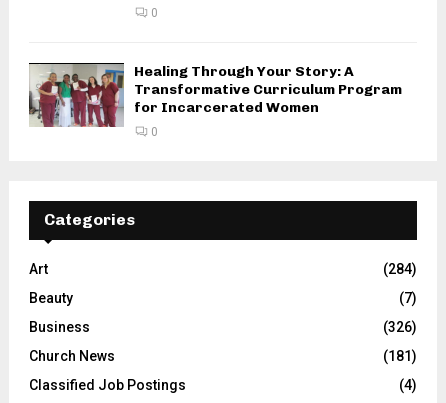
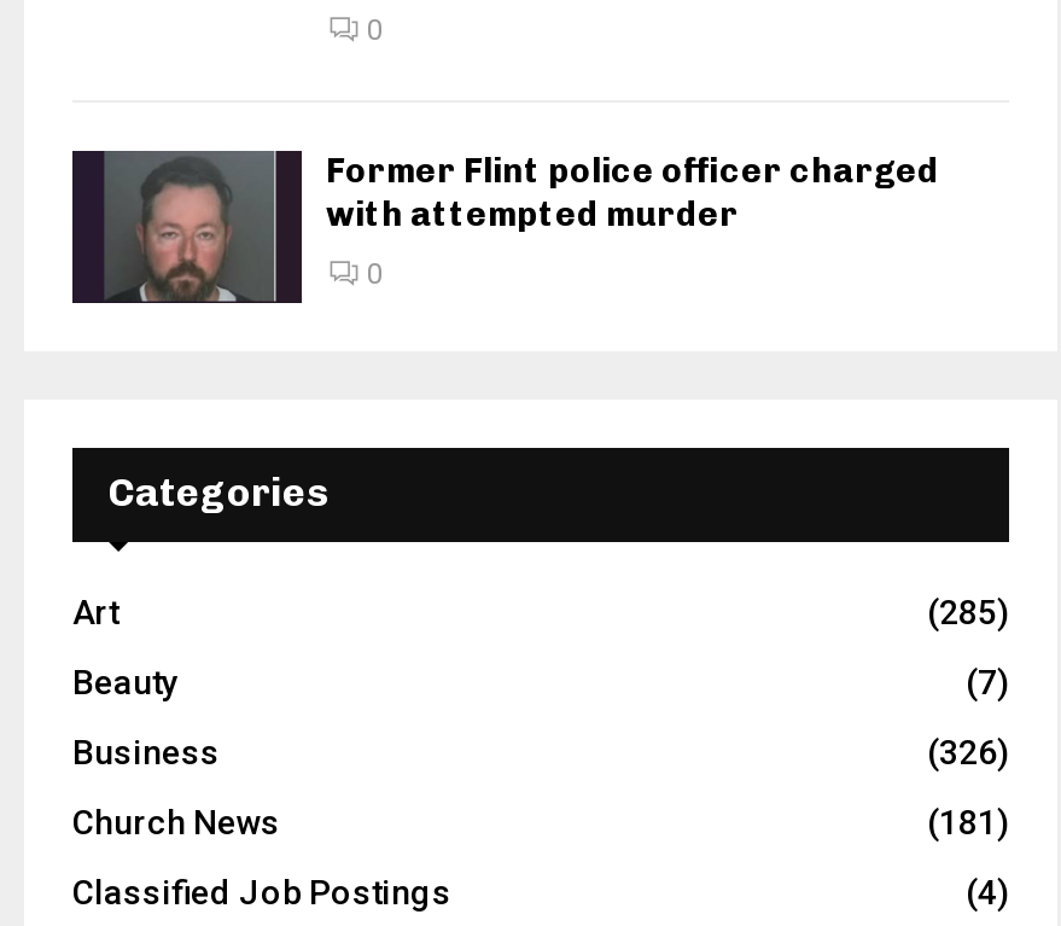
- [image]
- Healing Through Your Story: A
- Transformative Curriculum Program
- for Incarcerated Women
+ [image]
+ Former Flint police officer charged
+ with attempted murder

- (284)
+ (285)
